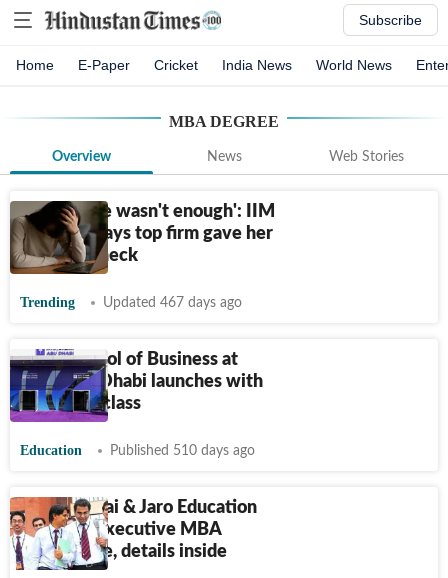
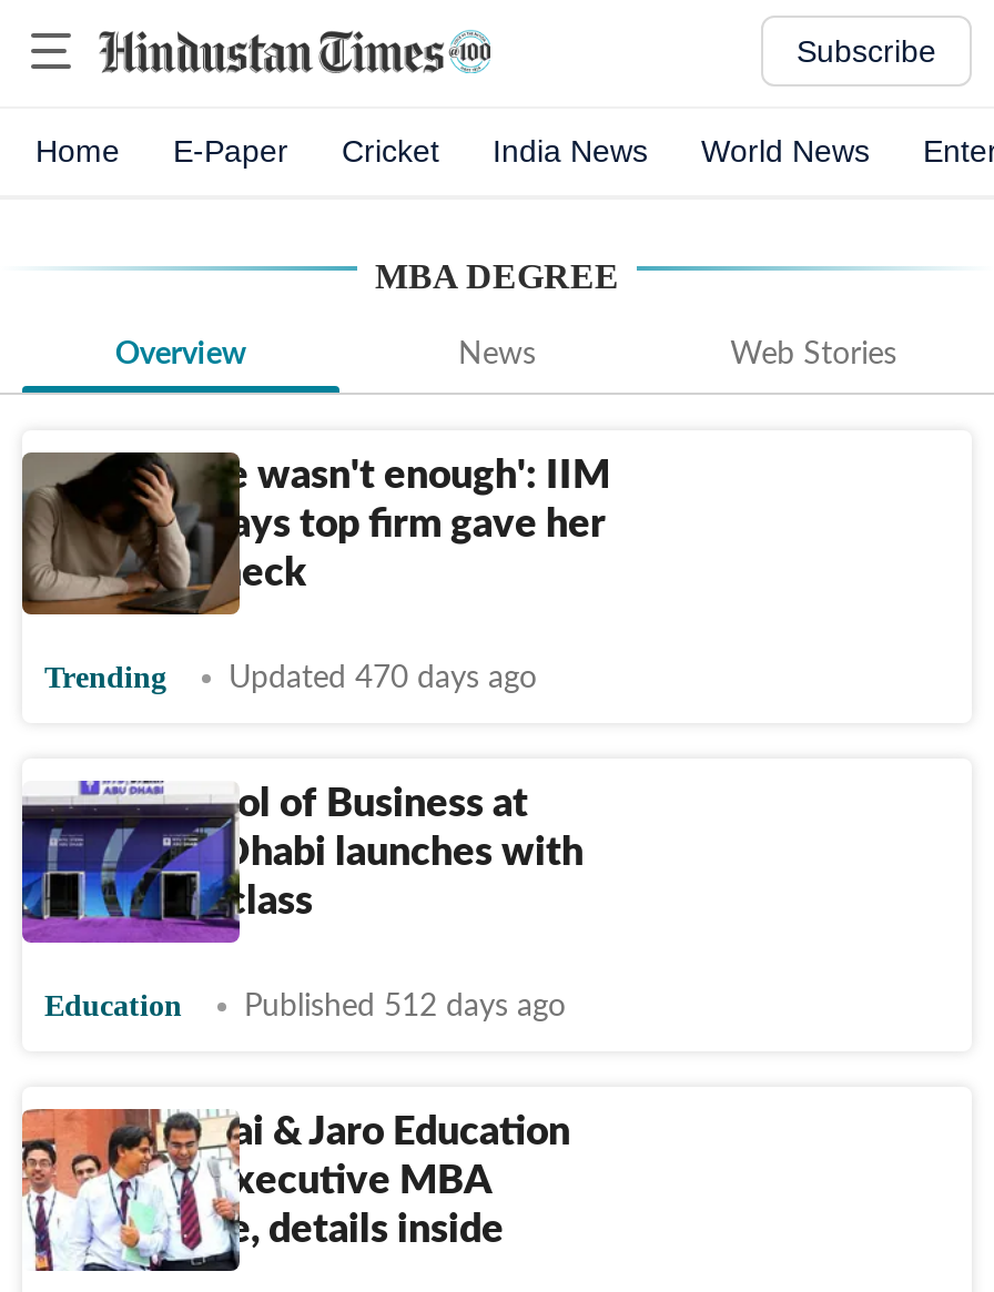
- Updated 467 days ago
+ Updated 470 days ago

- Published 510 days ago
+ Published 512 days ago
